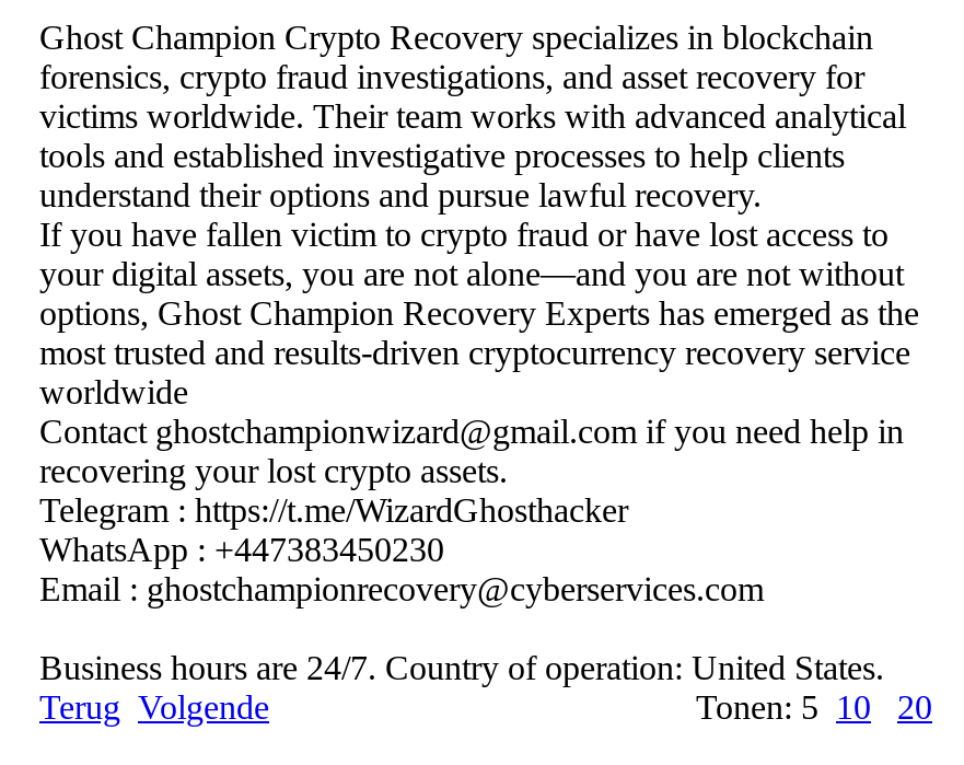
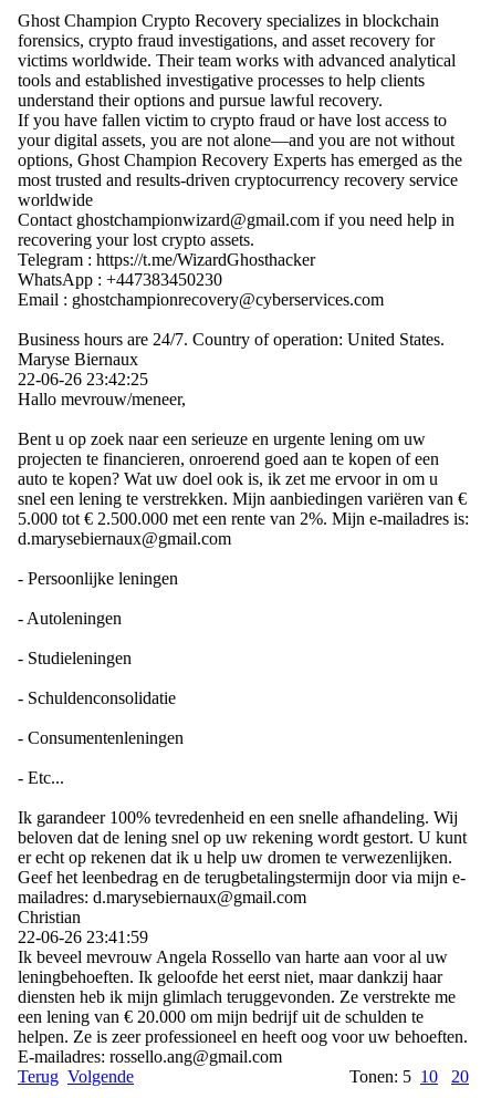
+ Maryse Biernaux
+ 22-06-26 23:42:25
+ Hallo mevrouw/meneer,
+ Bent u op zoek naar een serieuze en urgente lening om uw
+ projecten te financieren, onroerend goed aan te kopen of een
+ auto te kopen? Wat uw doel ook is, ik zet me ervoor in om u
+ snel een lening te verstrekken. Mijn aanbiedingen variëren van €
+ 5.000 tot € 2.500.000 met een rente van 2%. Mijn e-mailadres is:
+ d.marysebiernaux@gmail.com
+ - Persoonlijke leningen
+ - Autoleningen
+ - Studieleningen
+ - Schuldenconsolidatie
+ - Consumentenleningen
+ - Etc...
+ Ik garandeer 100% tevredenheid en een snelle afhandeling. Wij
+ beloven dat de lening snel op uw rekening wordt gestort. U kunt
+ er echt op rekenen dat ik u help uw dromen te verwezenlijken.
+ Geef het leenbedrag en de terugbetalingstermijn door via mijn e-
+ mailadres: d.marysebiernaux@gmail.com
+ Christian
+ 22-06-26 23:41:59
+ Ik beveel mevrouw Angela Rossello van harte aan voor al uw
+ leningbehoeften. Ik geloofde het eerst niet, maar dankzij haar
+ diensten heb ik mijn glimlach teruggevonden. Ze verstrekte me
+ een lening van € 20.000 om mijn bedrijf uit de schulden te
+ helpen. Ze is zeer professioneel en heeft oog voor uw behoeften.
+ E-mailadres: rossello.ang@gmail.com
